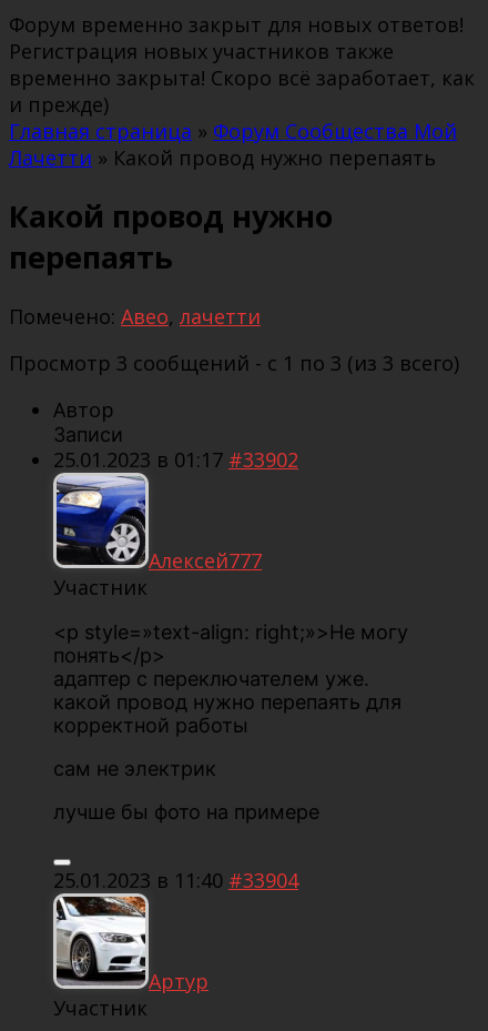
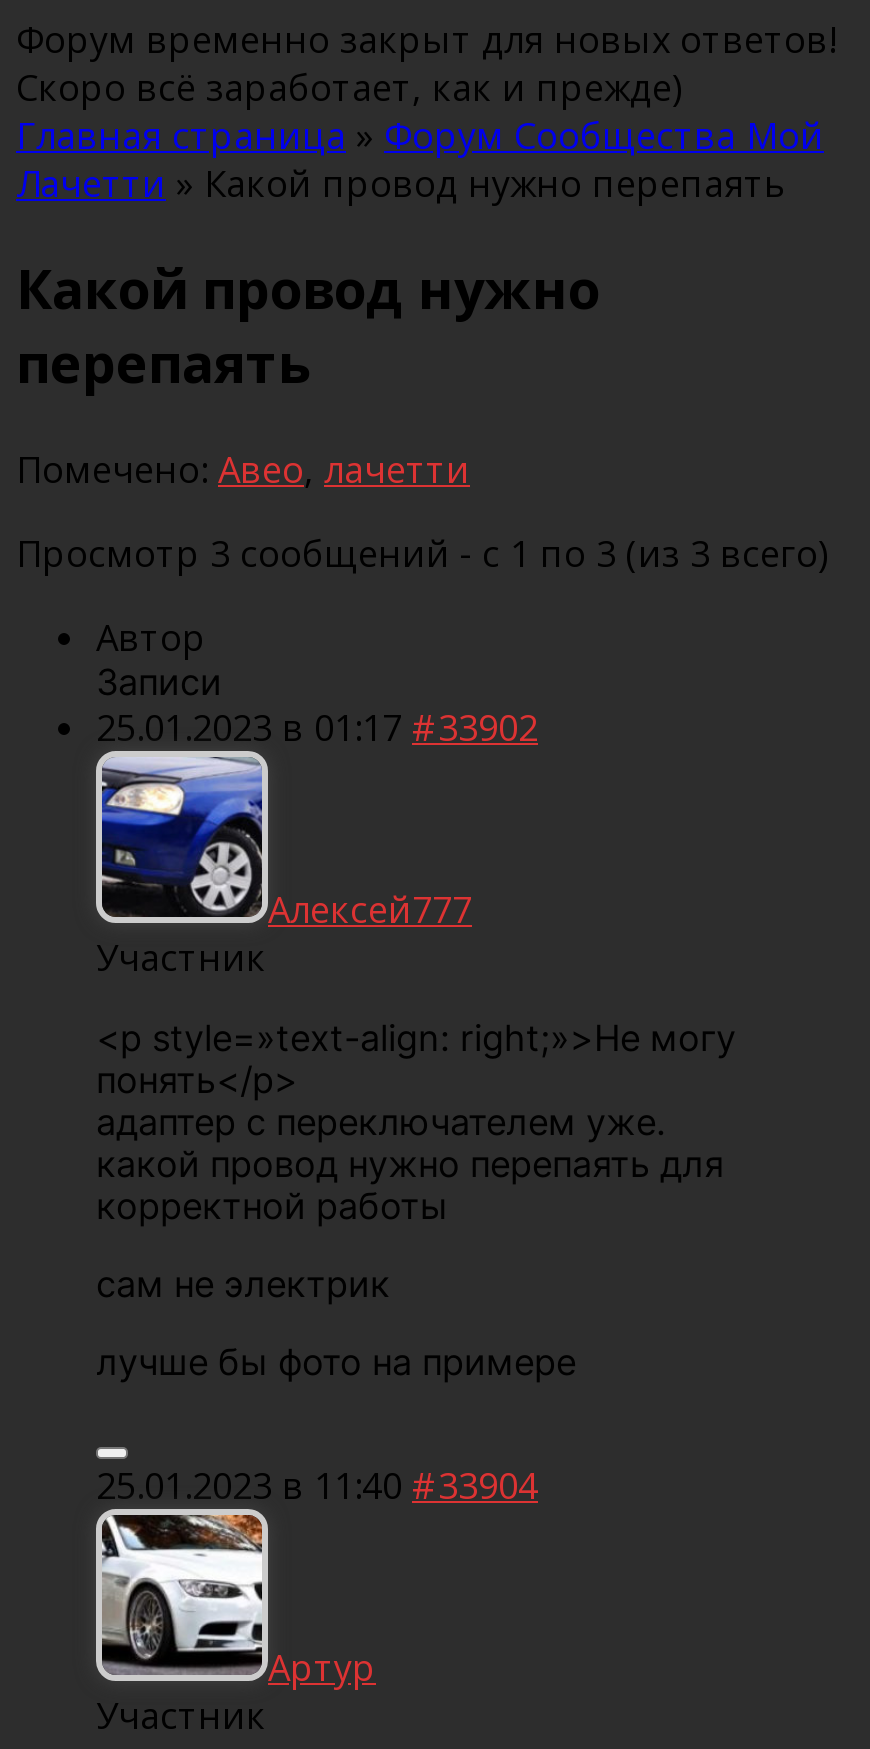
- Регистрация новых участников также
- временно закрыта! Скоро всё заработает, как
- и прежде)
+ Скоро всё заработает, как и прежде)
